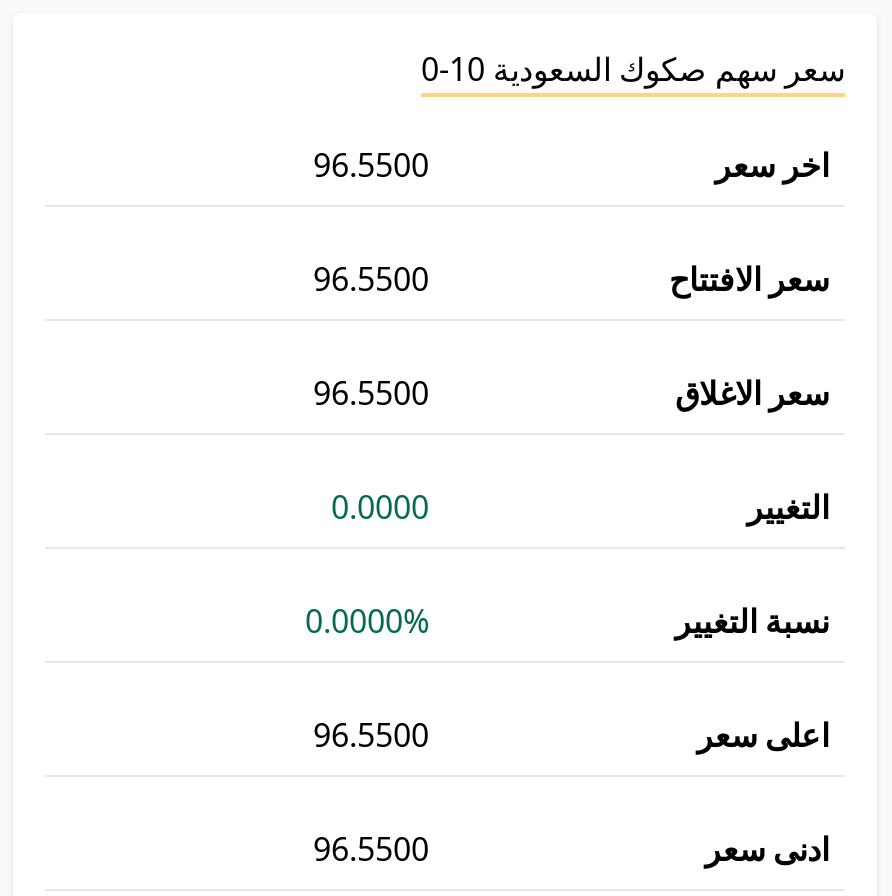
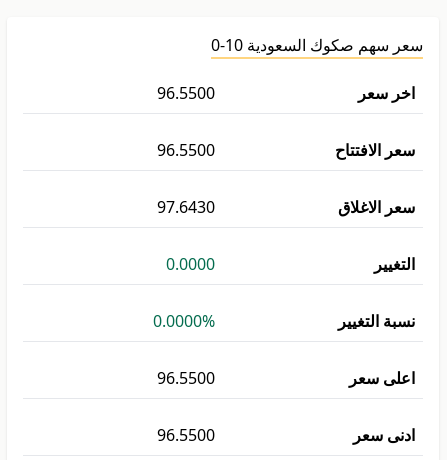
- 96.5500
+ 97.6430
